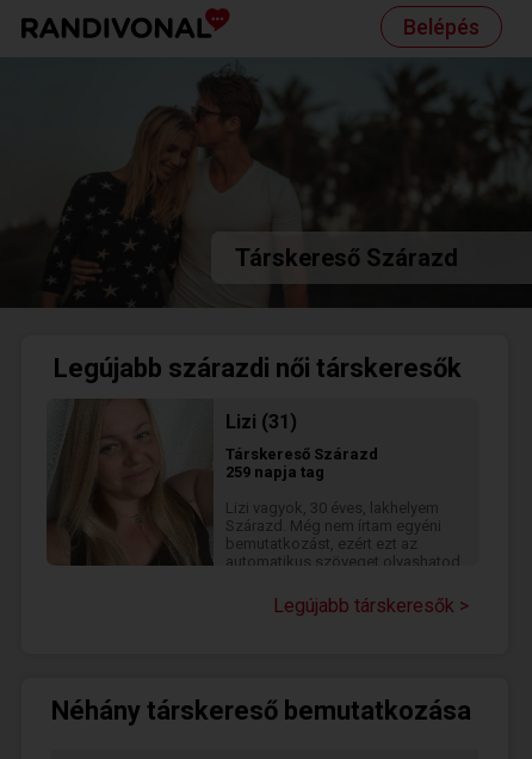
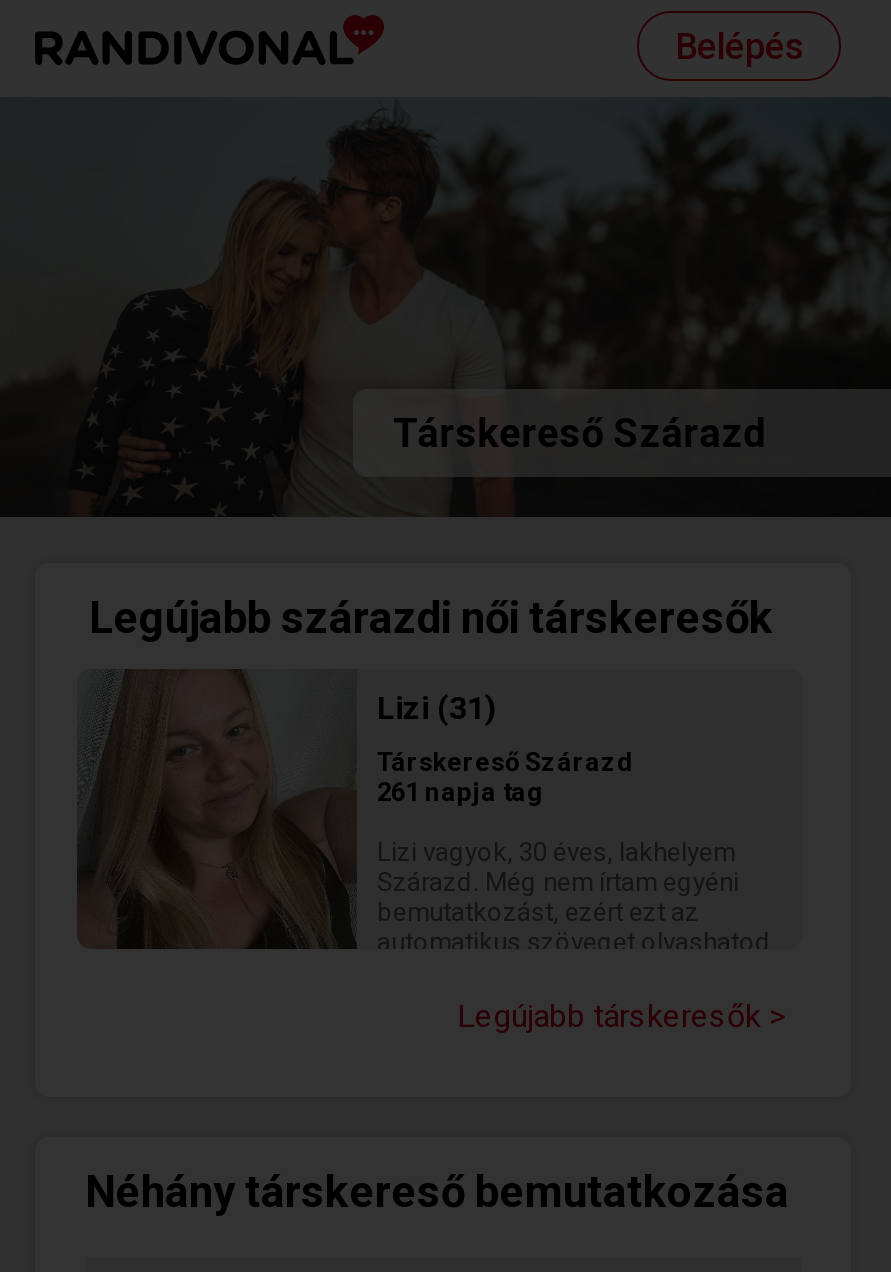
- 259 napja tag
+ 261 napja tag
